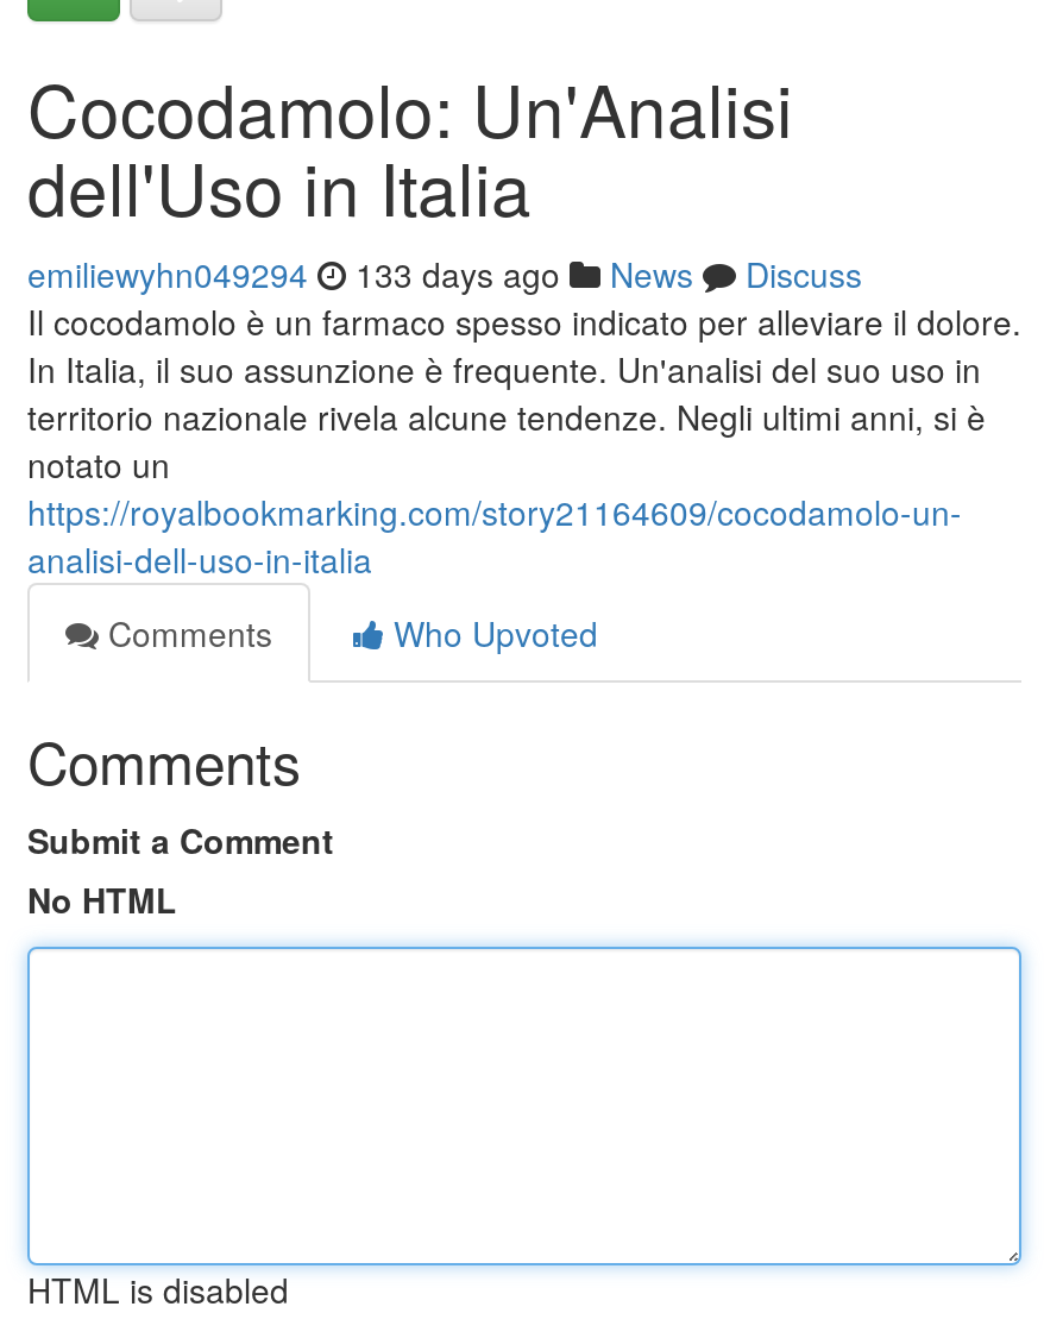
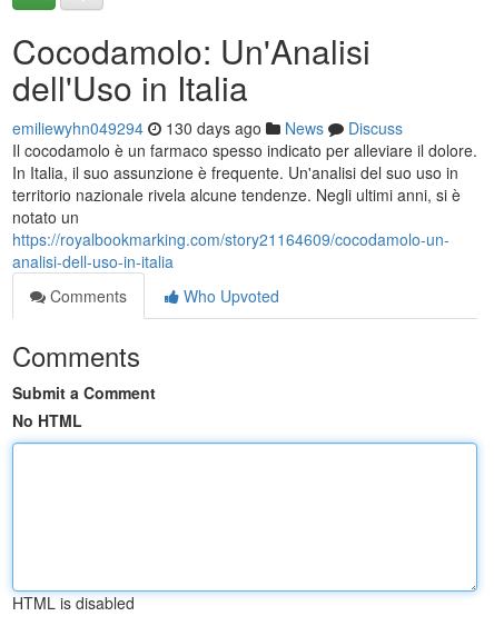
- emiliewyhn049294 133 days ago News Discuss
+ emiliewyhn049294 130 days ago News Discuss
